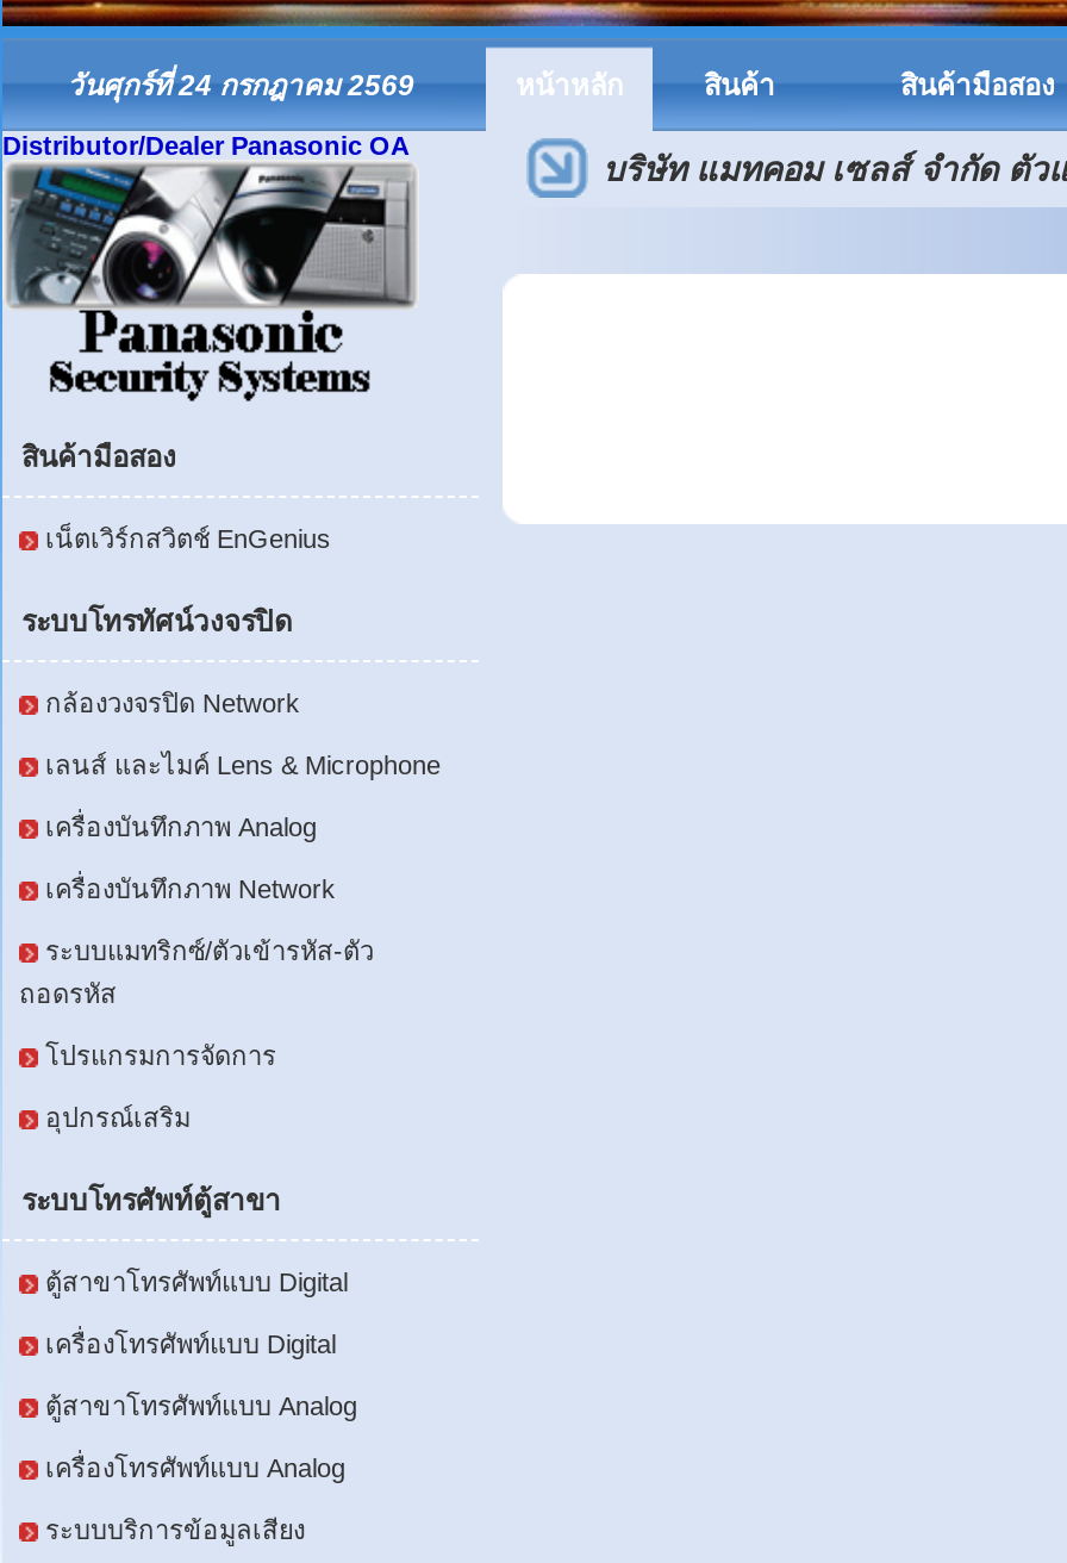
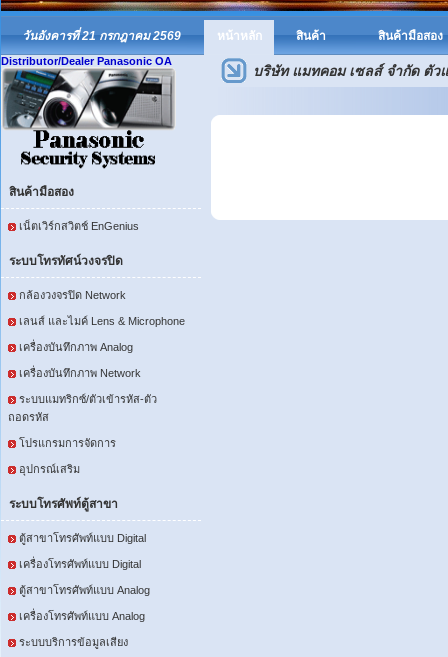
- วันศุกร์ที่ 24 กรกฎาคม 2569
+ วันอังคารที่ 21 กรกฎาคม 2569
